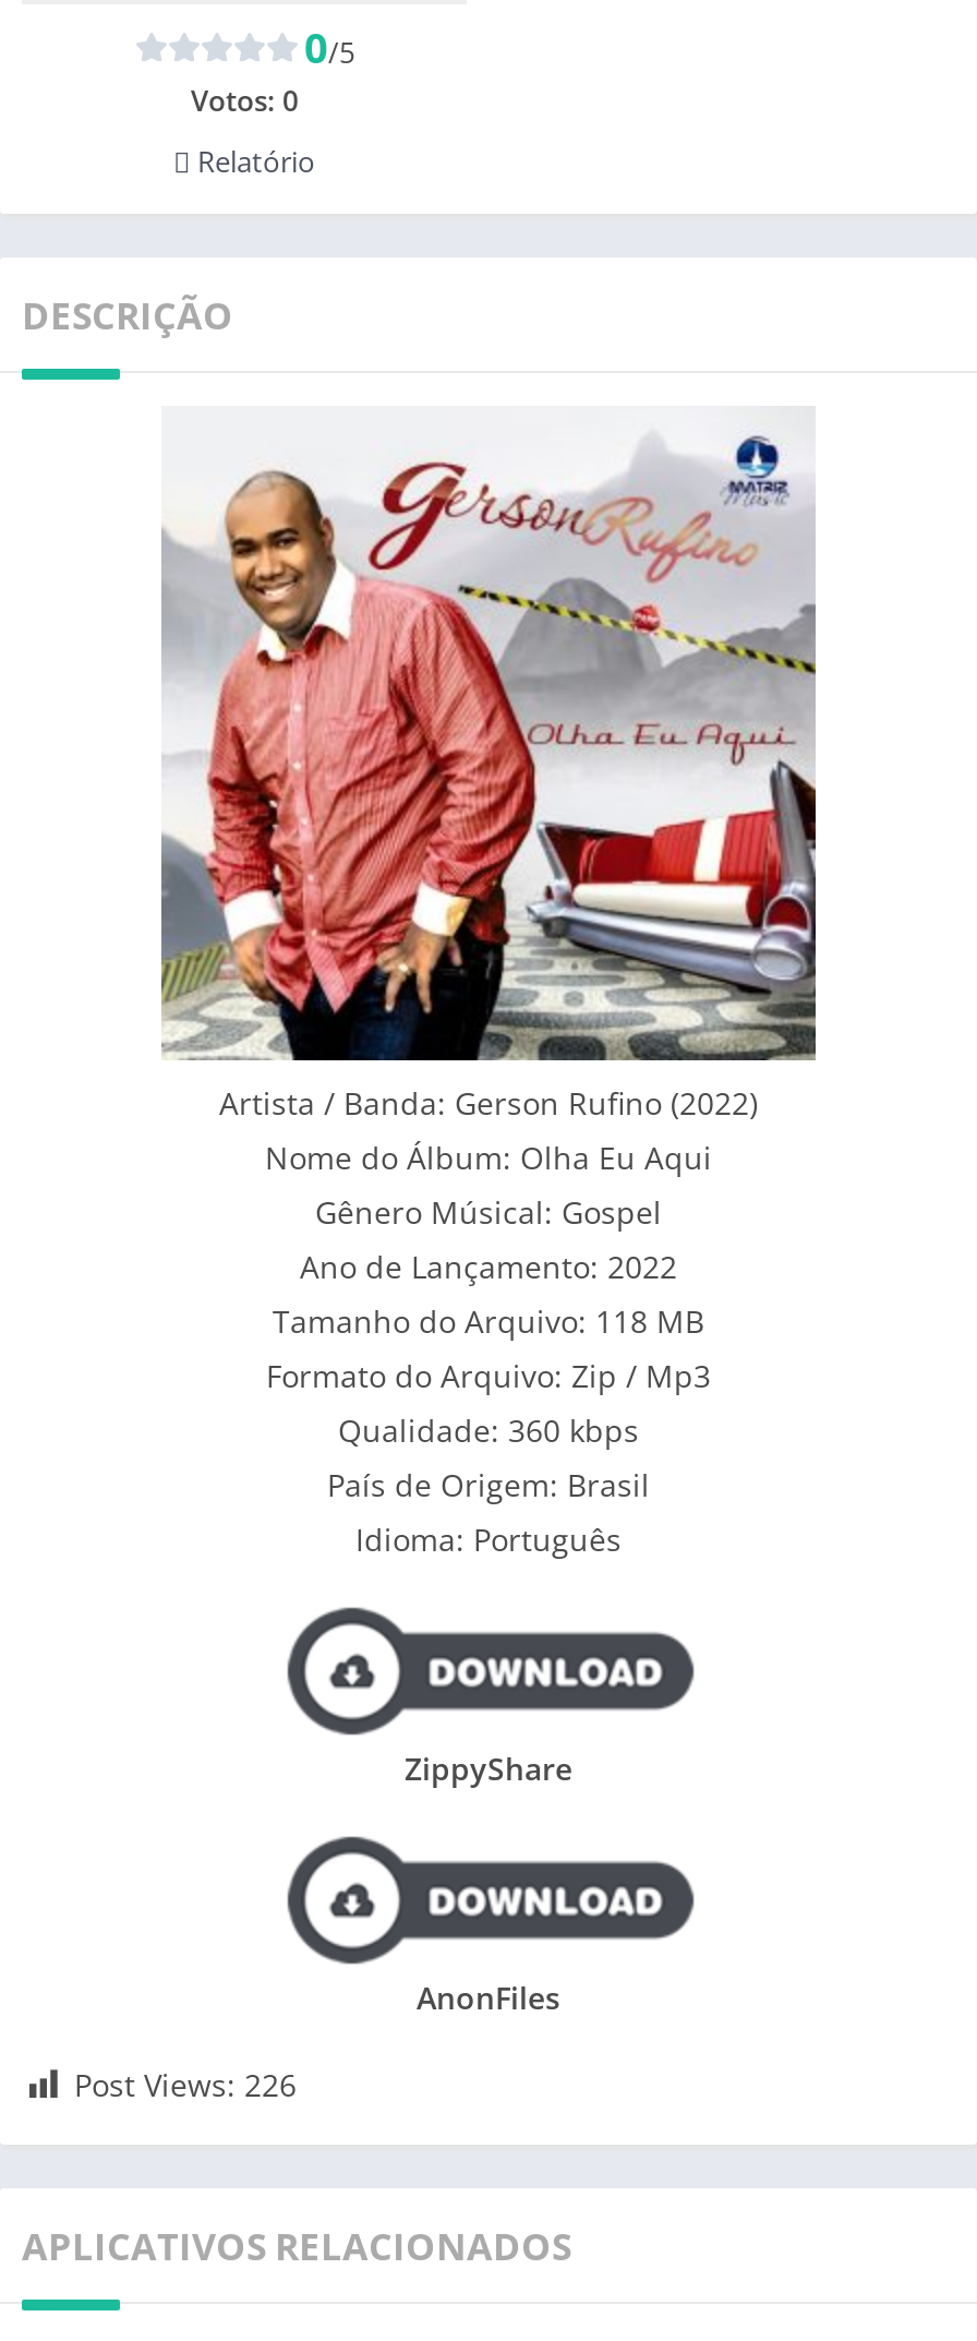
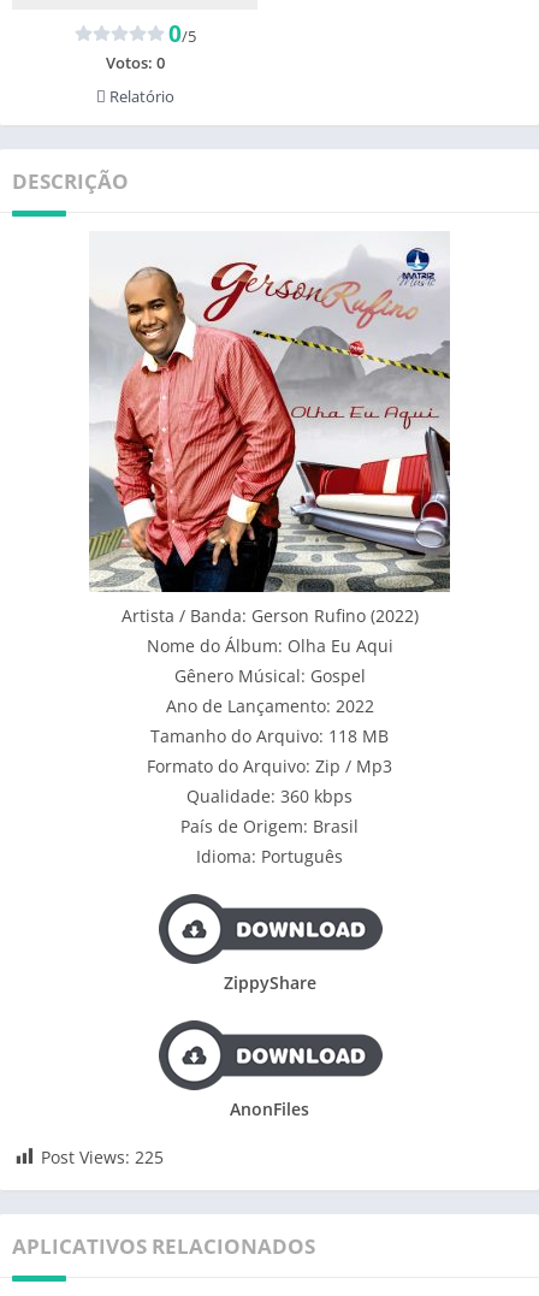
- Post Views: 226
+ Post Views: 225
